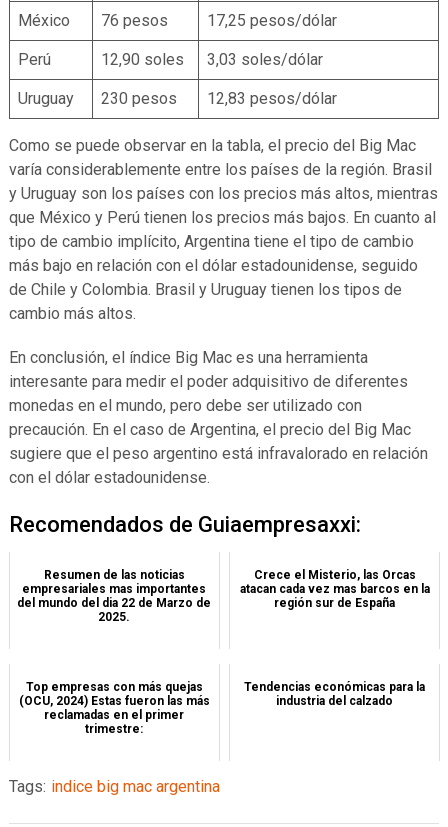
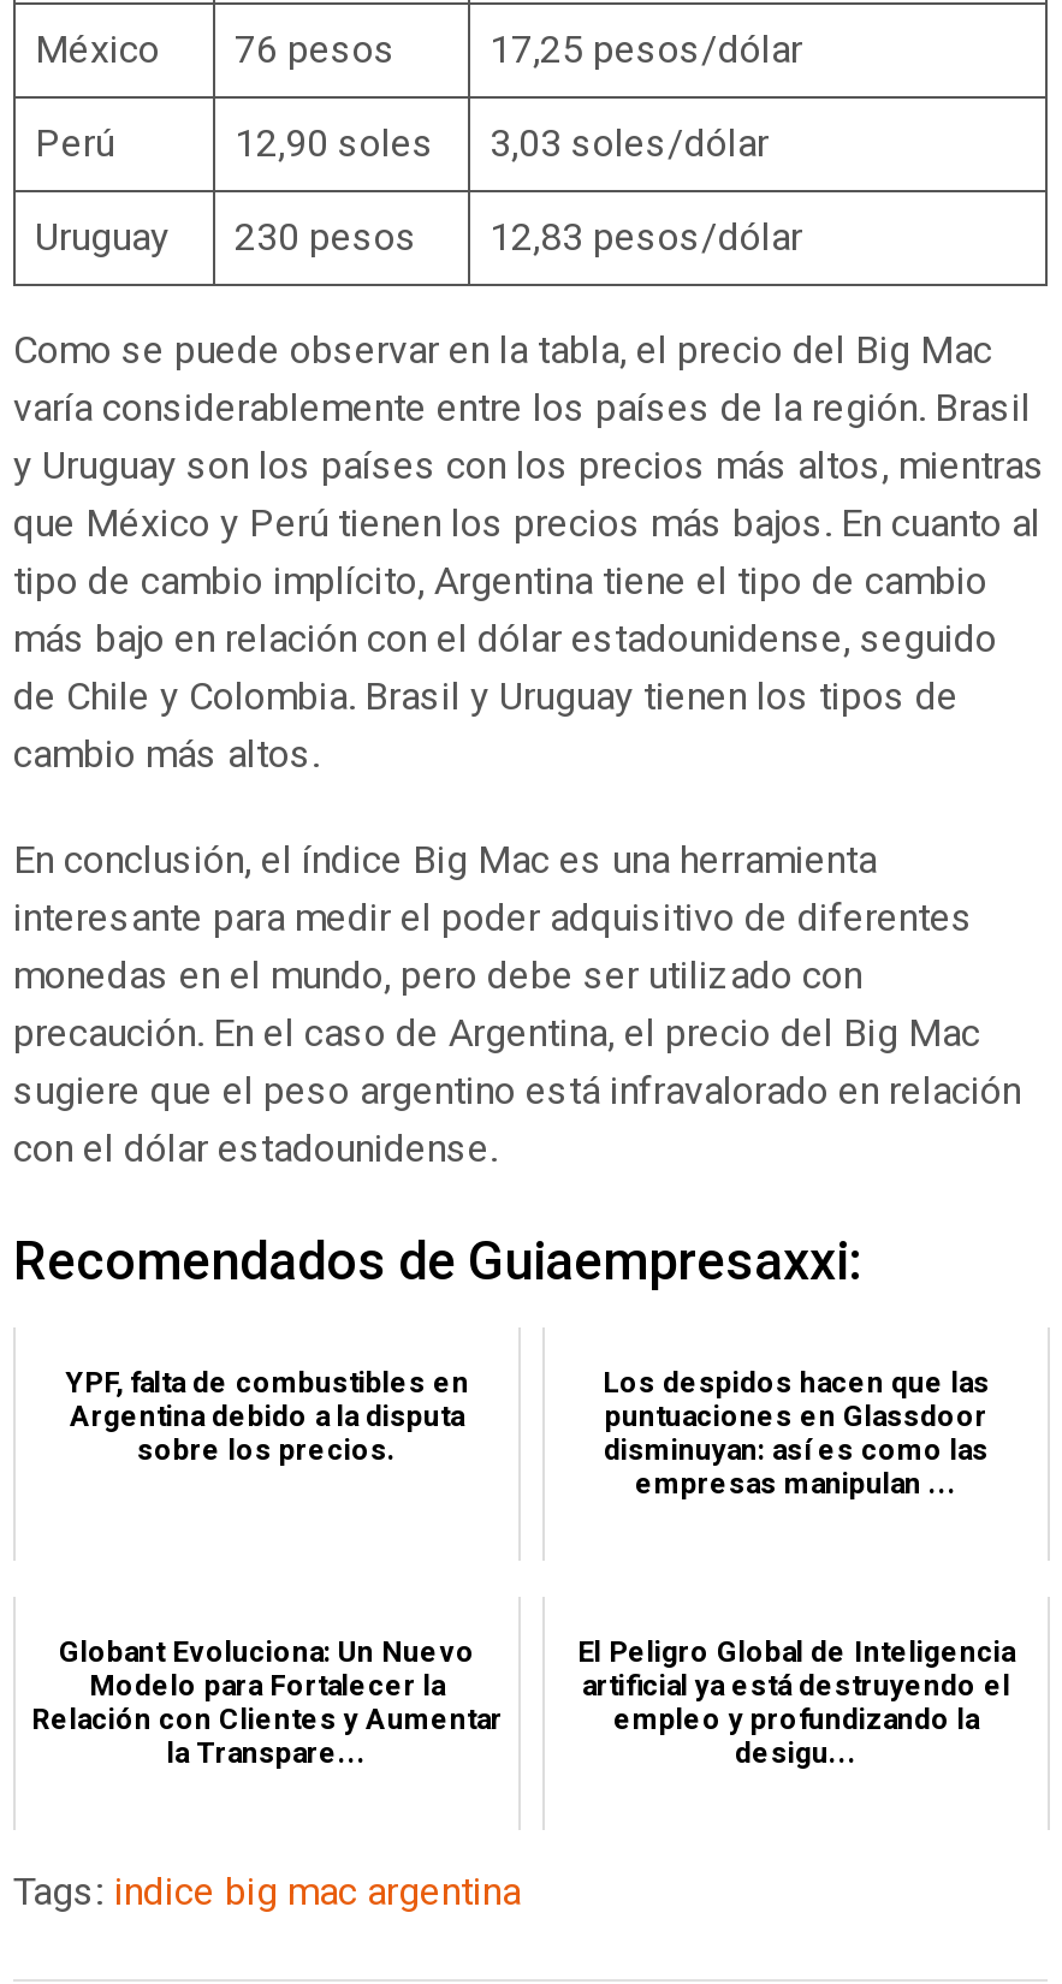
- Resumen de las noticias
- empresariales mas importantes
- del mundo del dia 22 de Marzo de
- 2025.
+ YPF, falta de combustibles en
+ Argentina debido a la disputa
+ sobre los precios.

- Crece el Misterio, las Orcas
- atacan cada vez mas barcos en la
- región sur de España
+ Los despidos hacen que las
+ puntuaciones en Glassdoor
+ disminuyan: así es como las
+ empresas manipulan ...

- Top empresas con más quejas
- (OCU, 2024) Estas fueron las más
- reclamadas en el primer
- trimestre:
+ Globant Evoluciona: Un Nuevo
+ Modelo para Fortalecer la
+ Relación con Clientes y Aumentar
+ la Transpare...

- Tendencias económicas para la
- industria del calzado
+ El Peligro Global de Inteligencia
+ artificial ya está destruyendo el
+ empleo y profundizando la
+ desigu...
